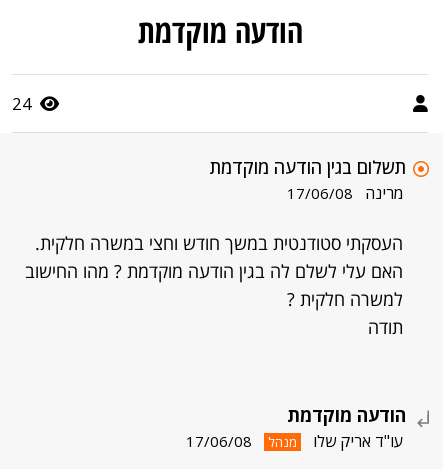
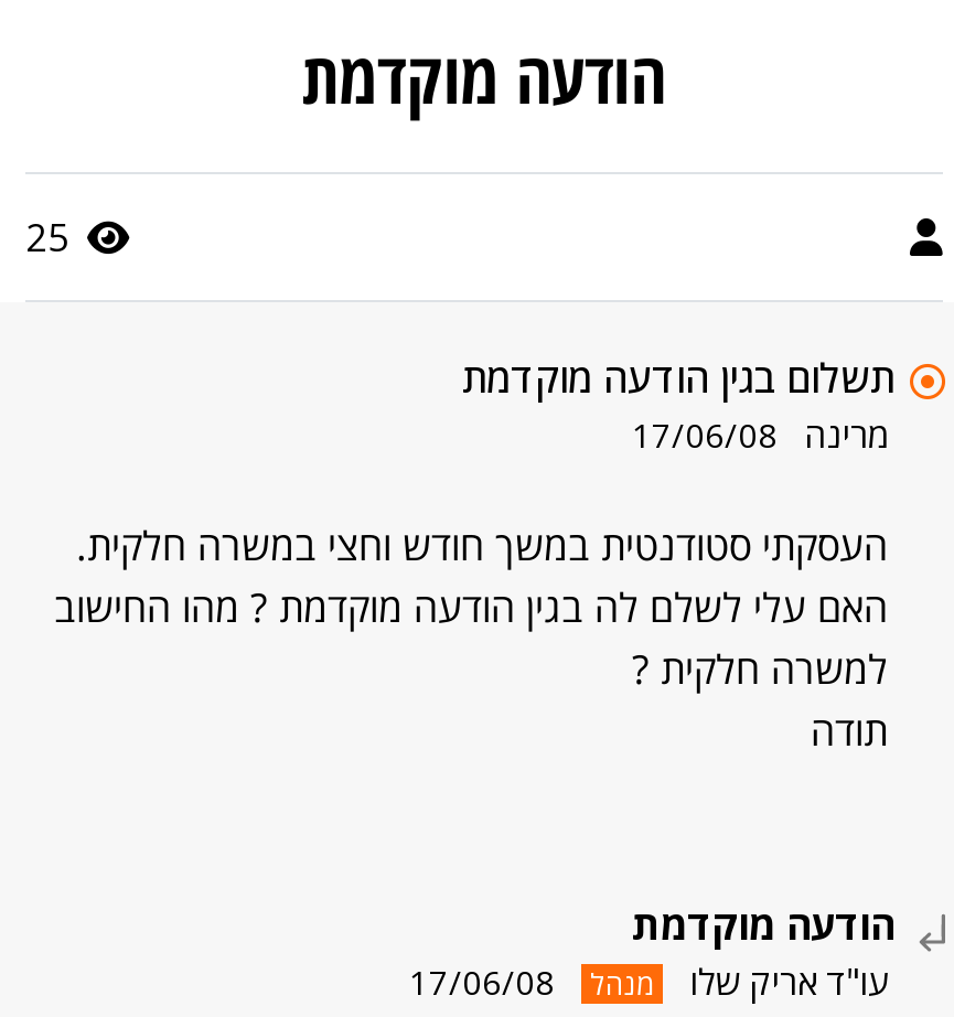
- 24
+ 25
